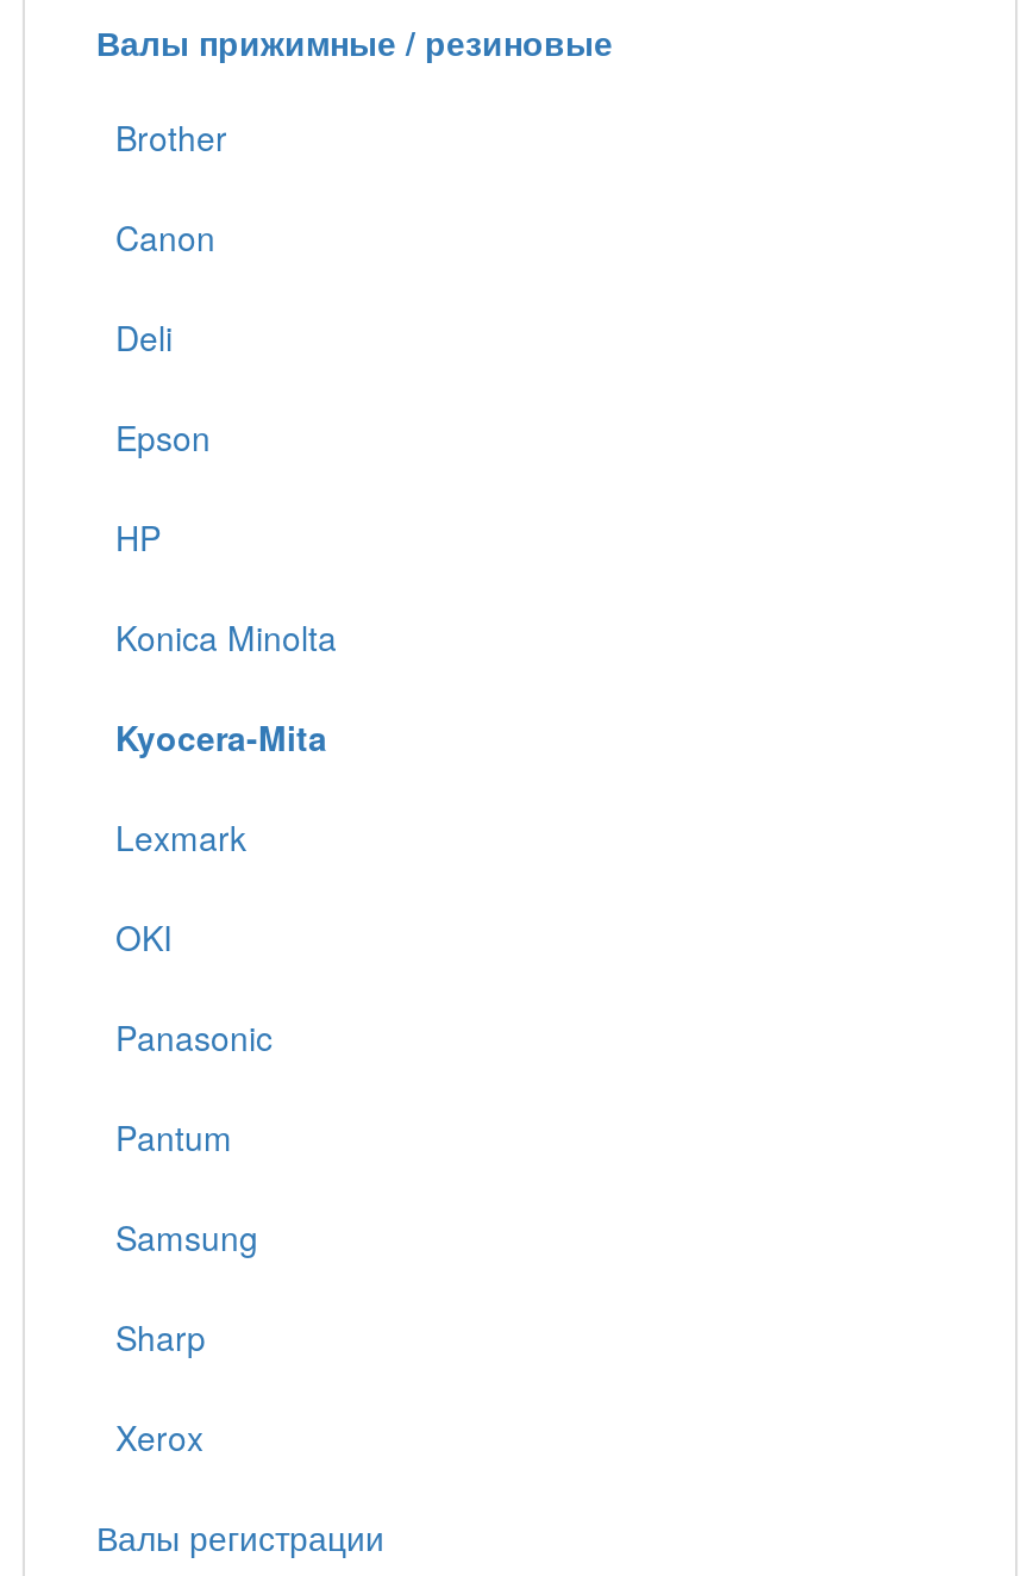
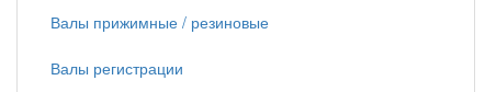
- Brother
- Canon
- Deli
- Epson
- HP
- Konica Minolta
- Kyocera-Mita
- Lexmark
- OKI
- Panasonic
- Pantum
- Samsung
- Sharp
- Xerox
